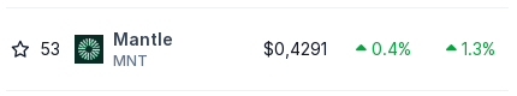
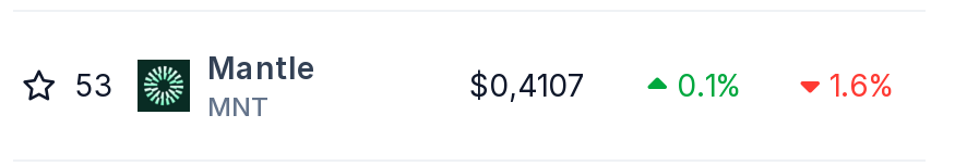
- $0,4291
+ $0,4107

- 0.4%
+ 0.1%

- 1.3%
+ 1.6%
